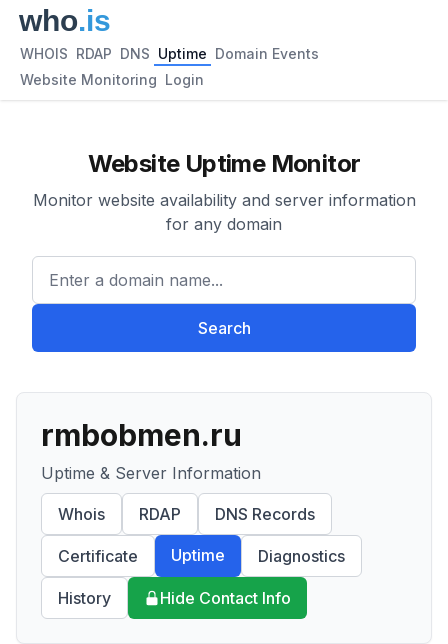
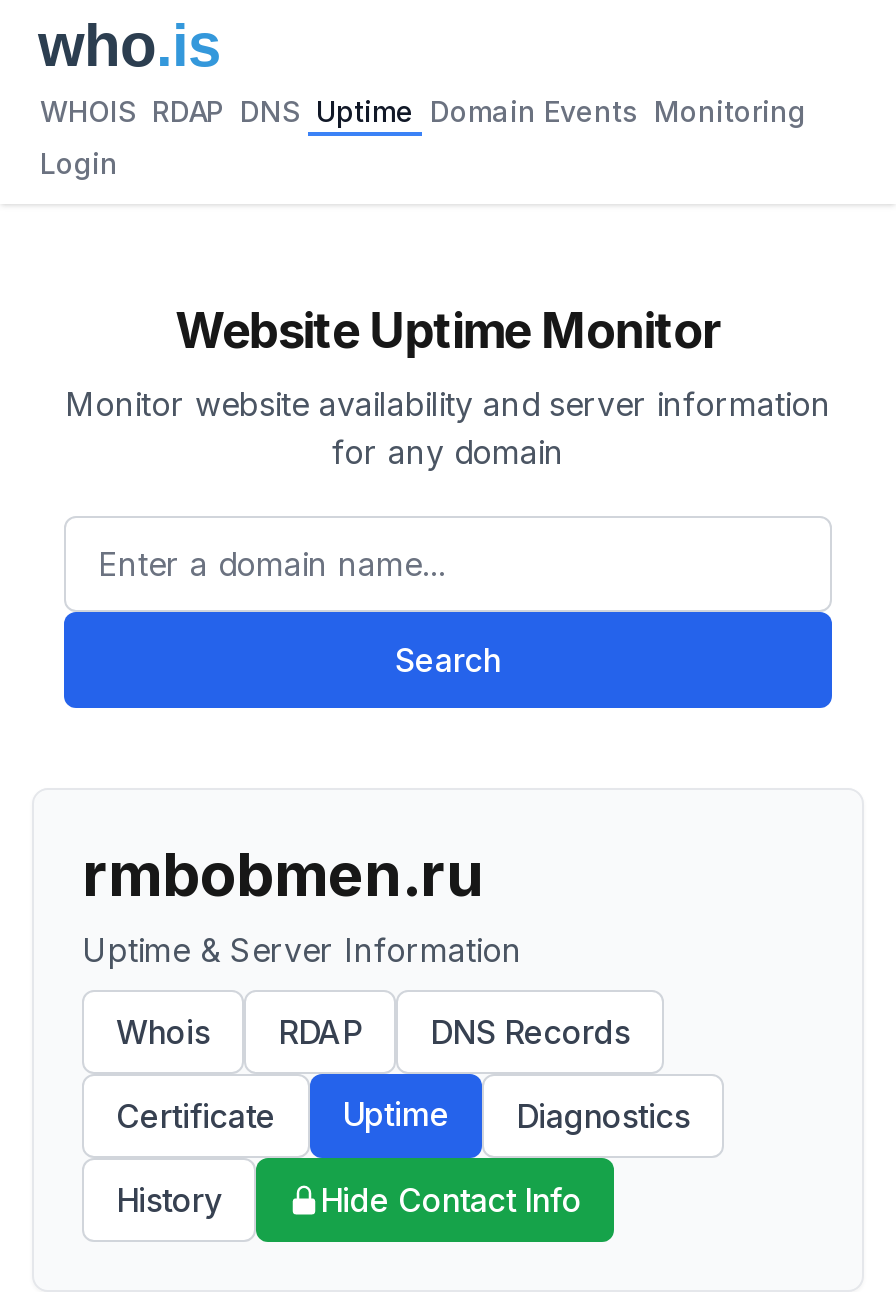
- WHOIS RDAP DNS Uptime Domain Events
+ WHOIS RDAP DNS Uptime Domain Events Monitoring

- Website Monitoring Login
+ Login
